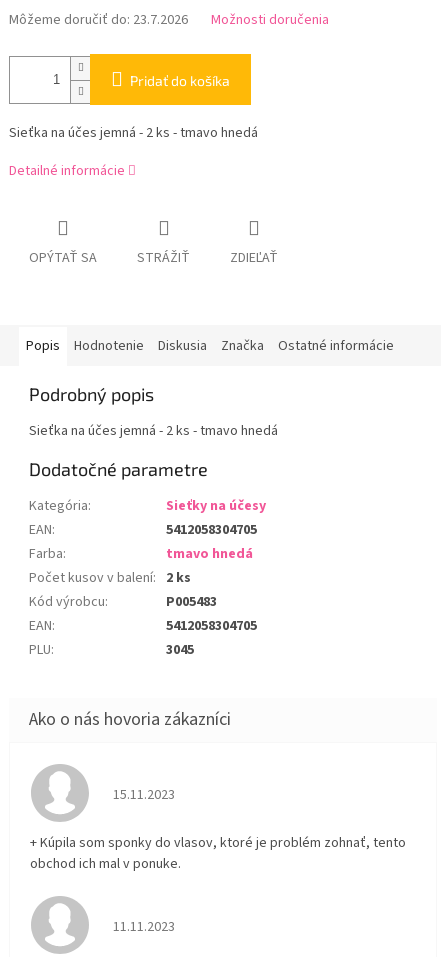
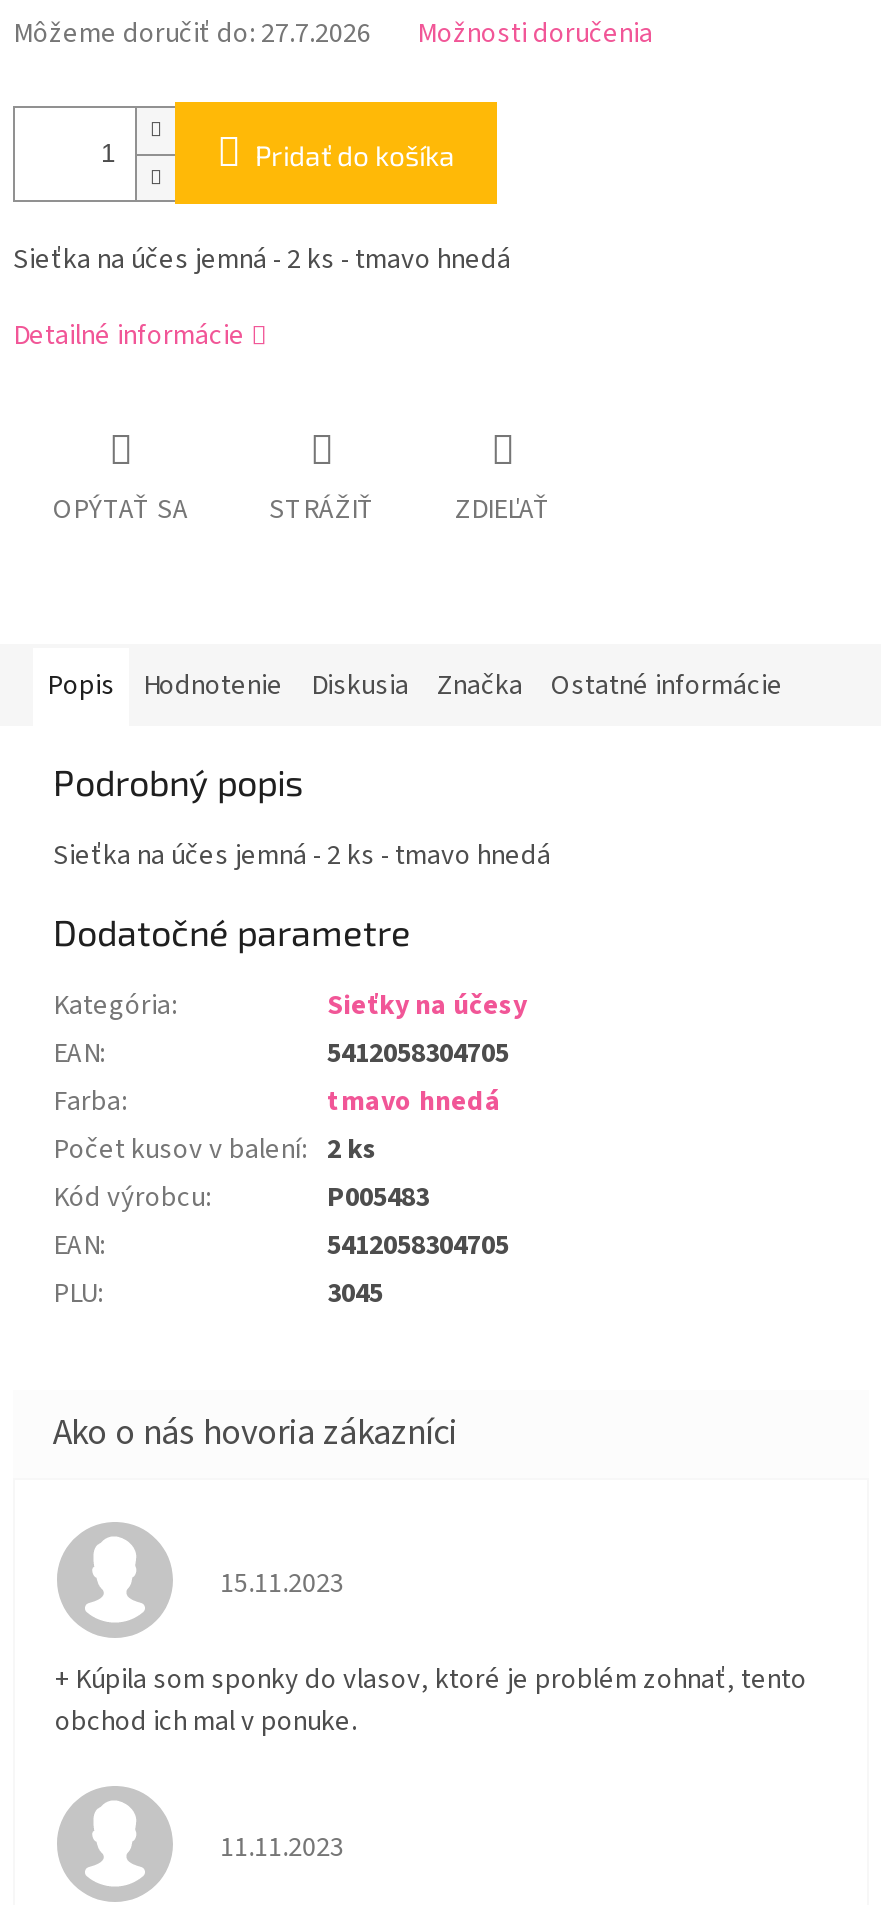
- Môžeme doručiť do: 23.7.2026
+ Môžeme doručiť do: 27.7.2026
